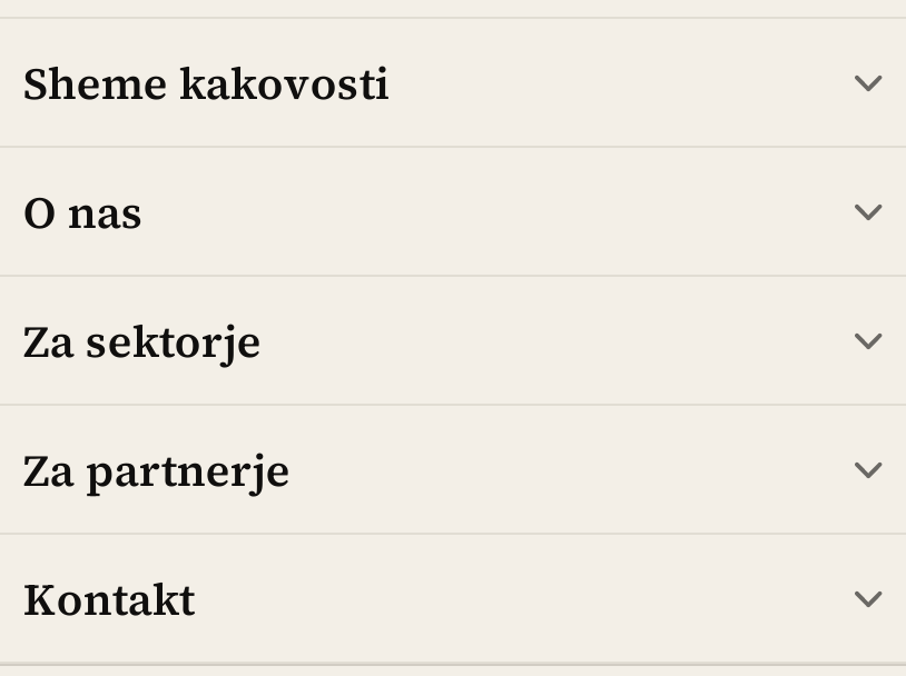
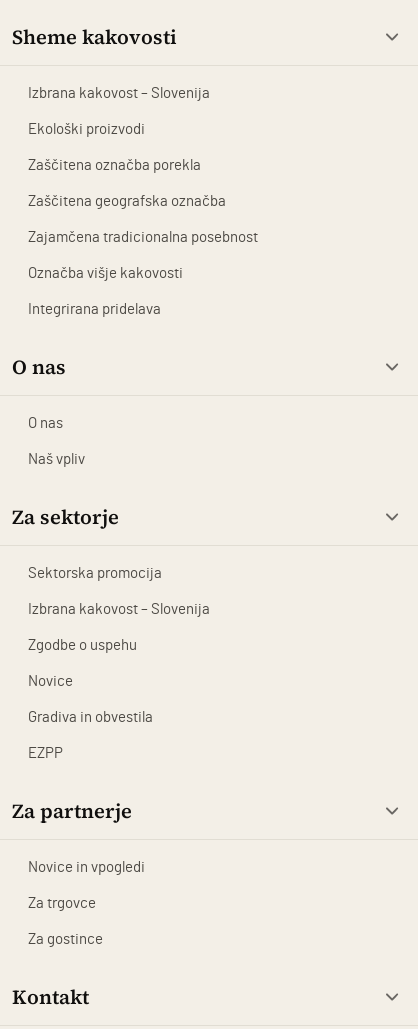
+ Izbrana kakovost – Slovenija
+ Ekološki proizvodi
+ Zaščitena označba porekla
+ Zaščitena geografska označba
+ Zajamčena tradicionalna posebnost
+ Označba višje kakovosti
+ Integrirana pridelava

+ O nas
+ Naš vpliv

+ Sektorska promocija
+ Izbrana kakovost – Slovenija
+ Zgodbe o uspehu
+ Novice
+ Gradiva in obvestila
+ EZPP

+ Novice in vpogledi
+ Za trgovce
+ Za gostince
